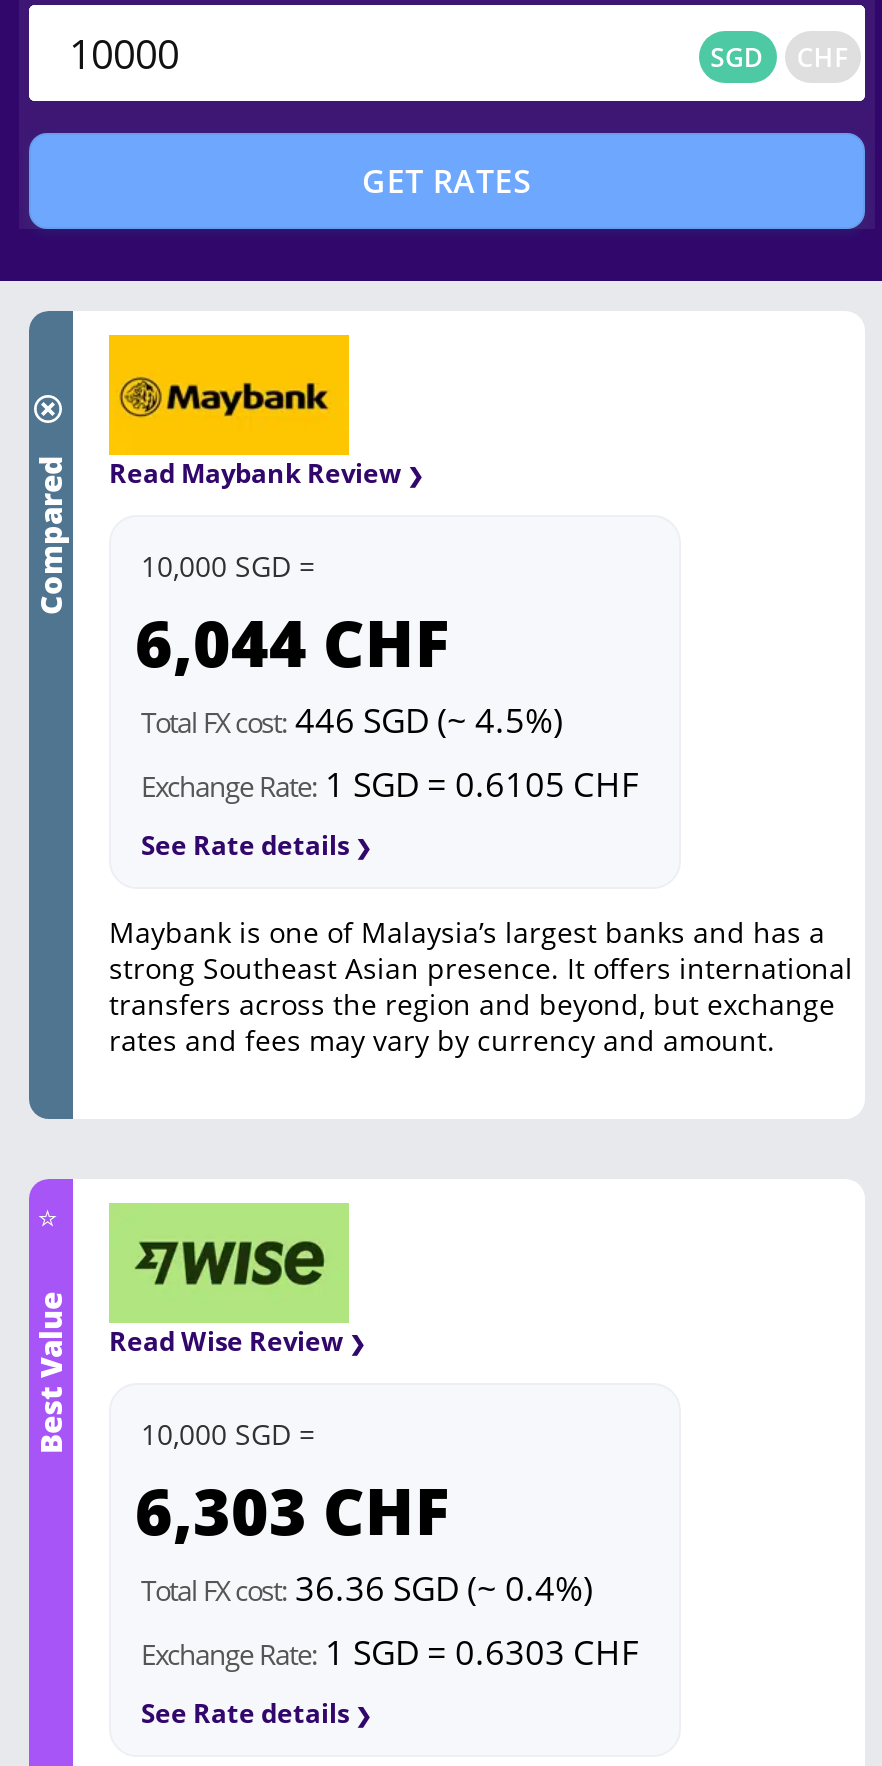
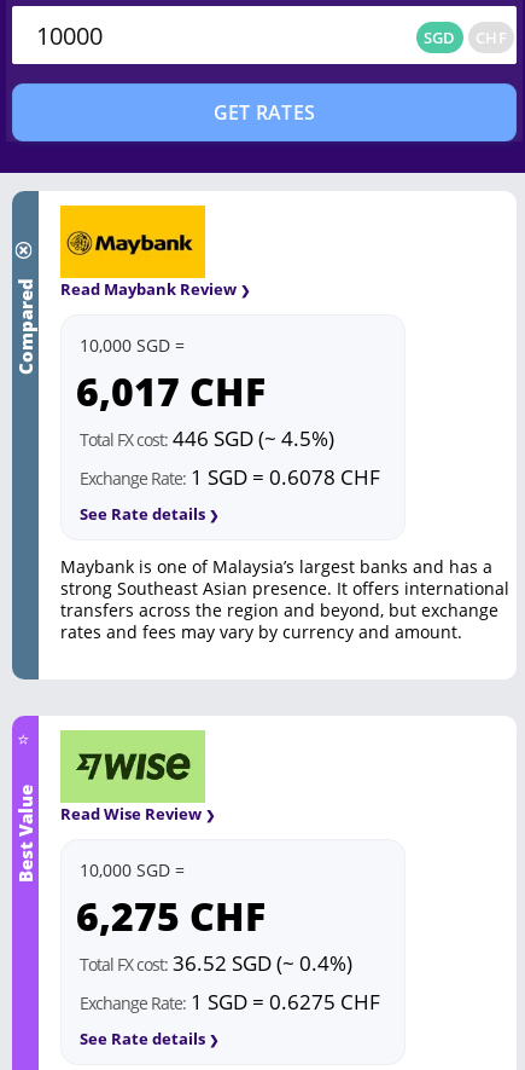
- 6,044 CHF
+ 6,017 CHF

- Exchange Rate: 1 SGD = 0.6105 CHF
+ Exchange Rate: 1 SGD = 0.6078 CHF

- 6,303 CHF
+ 6,275 CHF

- Total FX cost: 36.36 SGD (~ 0.4%)
+ Total FX cost: 36.52 SGD (~ 0.4%)

- Exchange Rate: 1 SGD = 0.6303 CHF
+ Exchange Rate: 1 SGD = 0.6275 CHF
